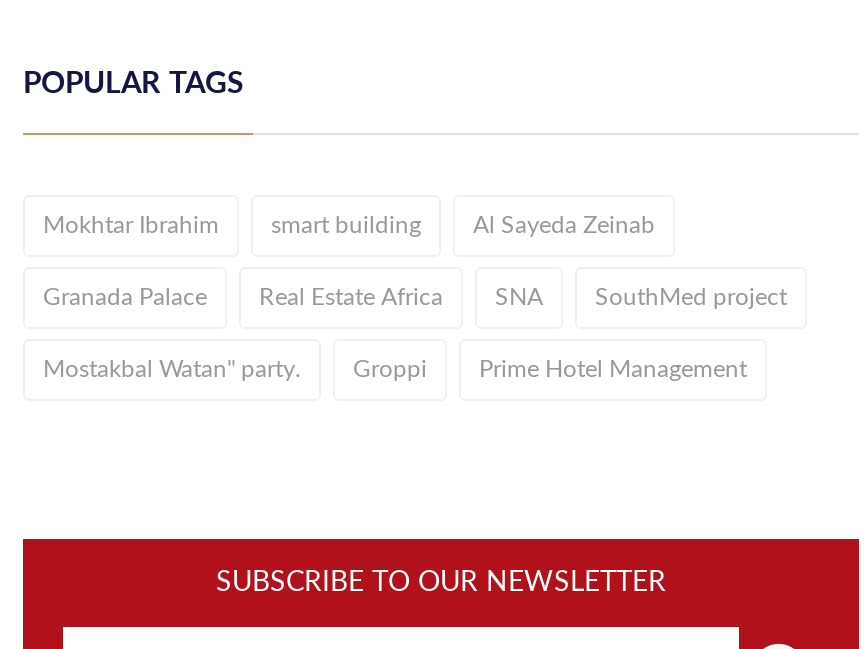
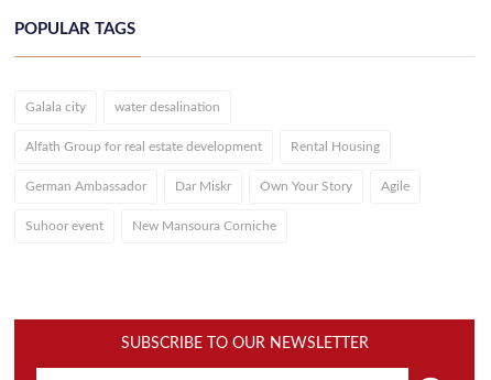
- Mokhtar Ibrahim
- smart building
- Al Sayeda Zeinab
- Granada Palace
- Real Estate Africa
- SNA
- SouthMed project
- Mostakbal Watan" party.
- Groppi
- Prime Hotel Management
+ Galala city
+ water desalination
+ Alfath Group for real estate development
+ Rental Housing
+ German Ambassador
+ Dar Miskr
+ Own Your Story
+ Agile
+ Suhoor event
+ New Mansoura Corniche
